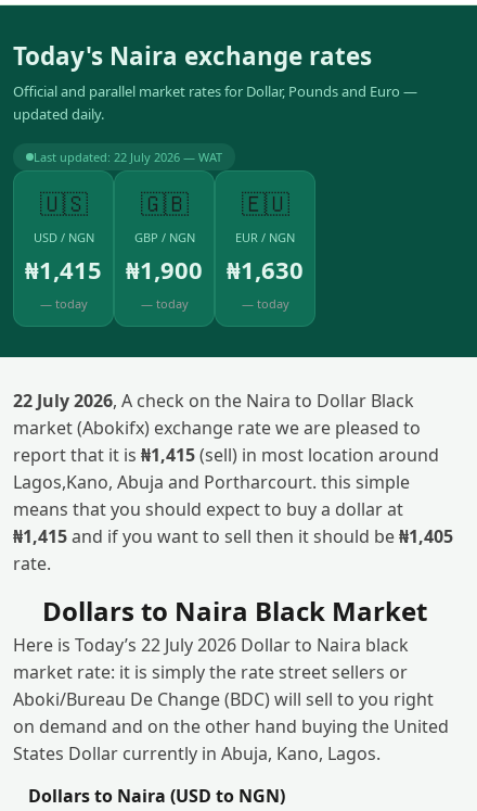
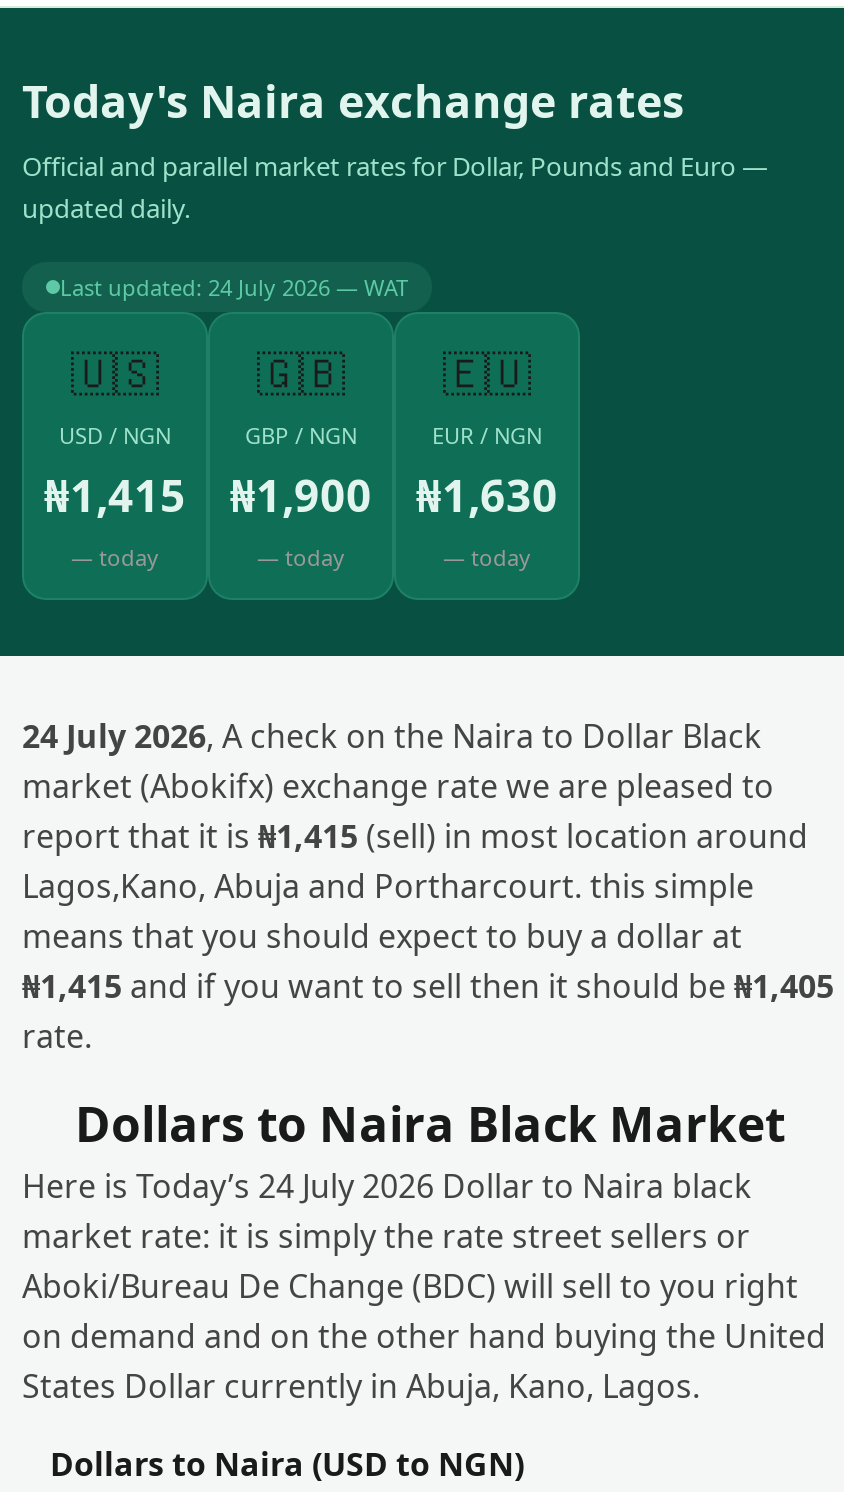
- Last updated: 22 July 2026 — WAT
+ Last updated: 24 July 2026 — WAT

- 22 July 2026, A check on the Naira to Dollar Black
+ 24 July 2026, A check on the Naira to Dollar Black

- Here is Today’s 22 July 2026 Dollar to Naira black
+ Here is Today’s 24 July 2026 Dollar to Naira black
